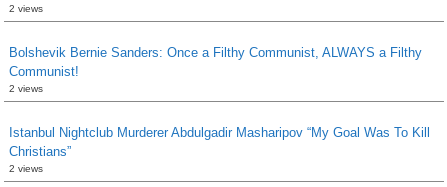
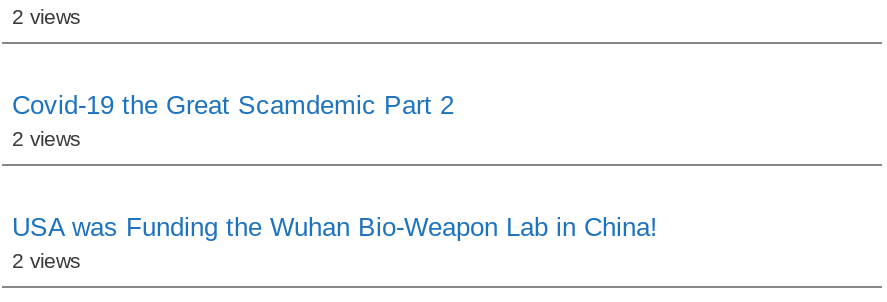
- Bolshevik Bernie Sanders: Once a Filthy Communist, ALWAYS a Filthy
- Communist!
+ Covid-19 the Great Scamdemic Part 2

- Istanbul Nightclub Murderer Abdulgadir Masharipov “My Goal Was To Kill
- Christians”
+ USA was Funding the Wuhan Bio-Weapon Lab in China!
